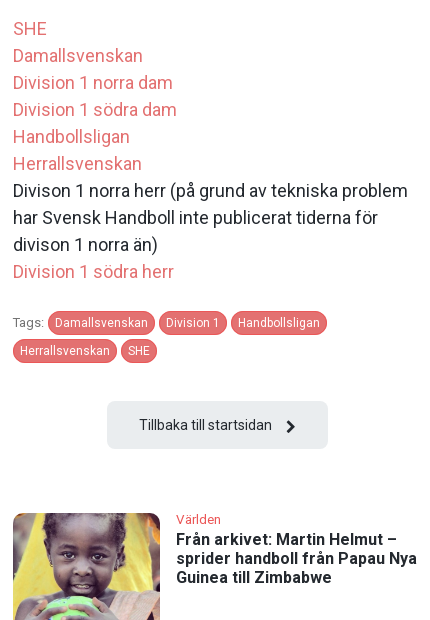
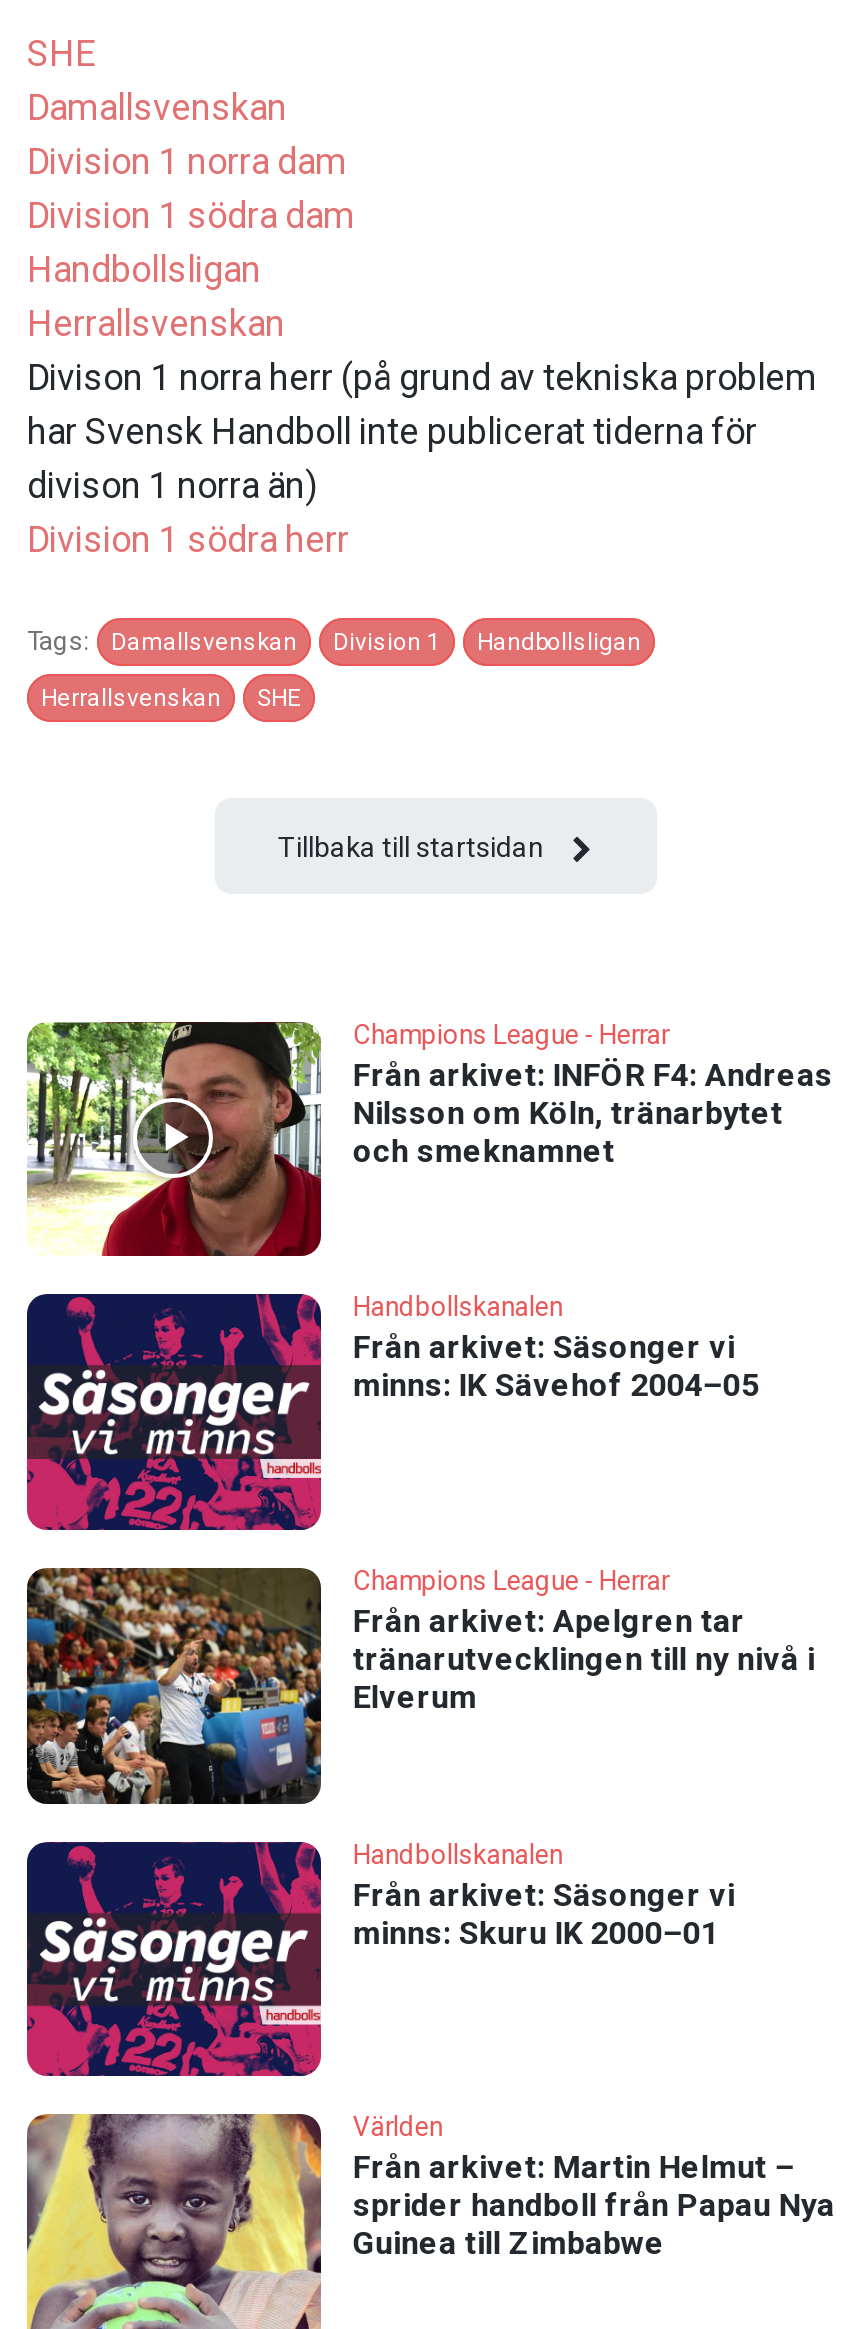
+ [image]
+ Champions League - Herrar
+ Från arkivet: INFÖR F4: Andreas
+ Nilsson om Köln, tränarbytet
+ och smeknamnet

+ [image]
+ Handbollskanalen
+ Från arkivet: Säsonger vi
+ minns: IK Sävehof 2004–05

+ [image]
+ Champions League - Herrar
+ Från arkivet: Apelgren tar
+ tränarutvecklingen till ny nivå i
+ Elverum

+ [image]
+ Handbollskanalen
+ Från arkivet: Säsonger vi
+ minns: Skuru IK 2000–01
